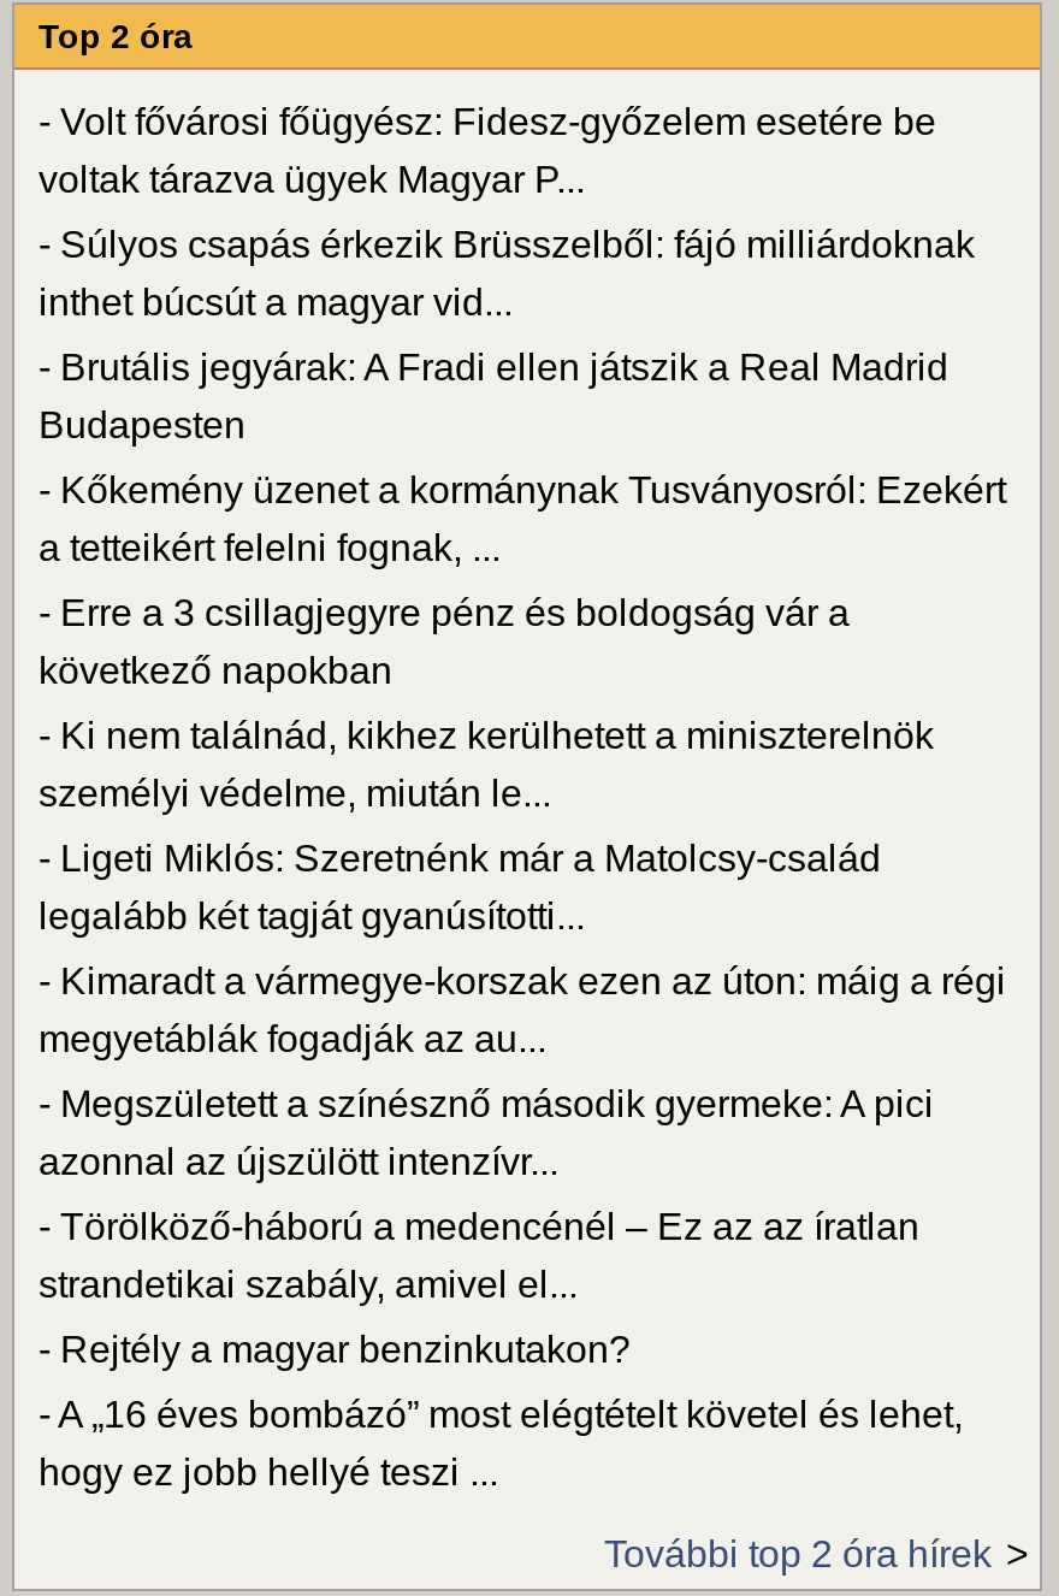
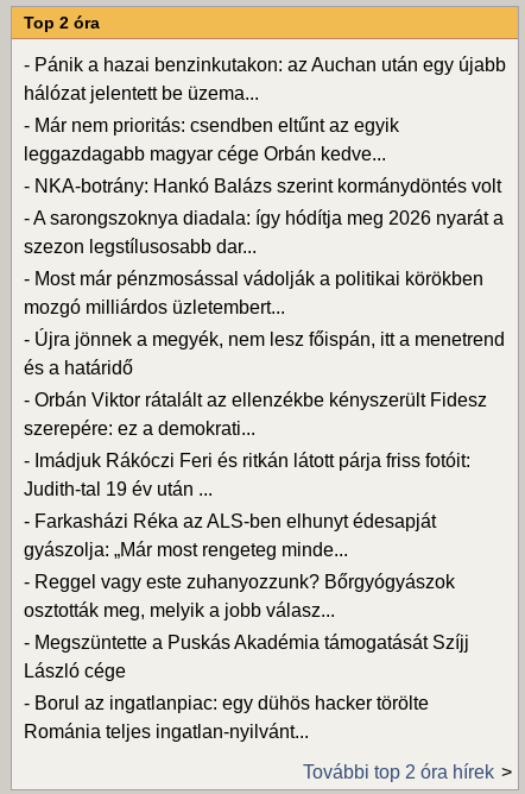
- - Volt fővárosi főügyész: Fidesz-győzelem esetére be
- voltak tárazva ügyek Magyar P...
+ - Pánik a hazai benzinkutakon: az Auchan után egy újabb
+ hálózat jelentett be üzema...

- - Súlyos csapás érkezik Brüsszelből: fájó milliárdoknak
- inthet búcsút a magyar vid...
+ - Már nem prioritás: csendben eltűnt az egyik
+ leggazdagabb magyar cége Orbán kedve...

- - Brutális jegyárak: A Fradi ellen játszik a Real Madrid
- Budapesten
+ - NKA-botrány: Hankó Balázs szerint kormánydöntés volt

- - Kőkemény üzenet a kormánynak Tusványosról: Ezekért
- a tetteikért felelni fognak, ...
+ - A sarongszoknya diadala: így hódítja meg 2026 nyarát a
+ szezon legstílusosabb dar...

- - Erre a 3 csillagjegyre pénz és boldogság vár a
- következő napokban
+ - Most már pénzmosással vádolják a politikai körökben
+ mozgó milliárdos üzletembert...

- - Ki nem találnád, kikhez kerülhetett a miniszterelnök
- személyi védelme, miután le...
+ - Újra jönnek a megyék, nem lesz főispán, itt a menetrend
+ és a határidő

- - Ligeti Miklós: Szeretnénk már a Matolcsy-család
- legalább két tagját gyanúsítotti...
+ - Orbán Viktor rátalált az ellenzékbe kényszerült Fidesz
+ szerepére: ez a demokrati...

- - Kimaradt a vármegye-korszak ezen az úton: máig a régi
- megyetáblák fogadják az au...
+ - Imádjuk Rákóczi Feri és ritkán látott párja friss fotóit:
+ Judith-tal 19 év után ...

- - Megszületett a színésznő második gyermeke: A pici
- azonnal az újszülött intenzívr...
+ - Farkasházi Réka az ALS-ben elhunyt édesapját
+ gyászolja: „Már most rengeteg minde...

- - Törölköző-háború a medencénél – Ez az az íratlan
- strandetikai szabály, amivel el...
+ - Reggel vagy este zuhanyozzunk? Bőrgyógyászok
+ osztották meg, melyik a jobb válasz...

- - Rejtély a magyar benzinkutakon?
+ - Megszüntette a Puskás Akadémia támogatását Szíjj
+ László cége

- - A „16 éves bombázó” most elégtételt követel és lehet,
- hogy ez jobb hellyé teszi ...
+ - Borul az ingatlanpiac: egy dühös hacker törölte
+ Románia teljes ingatlan-nyilvánt...
